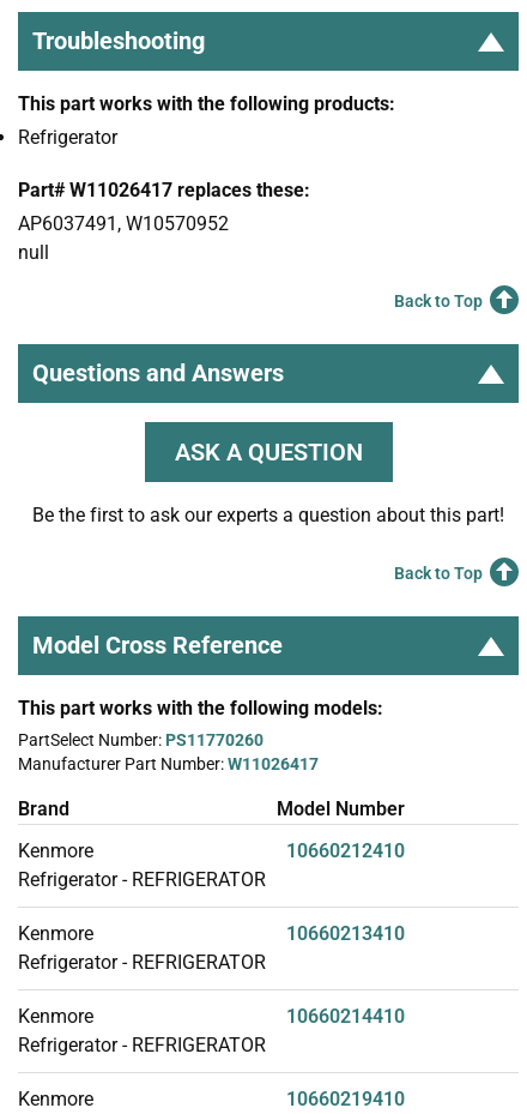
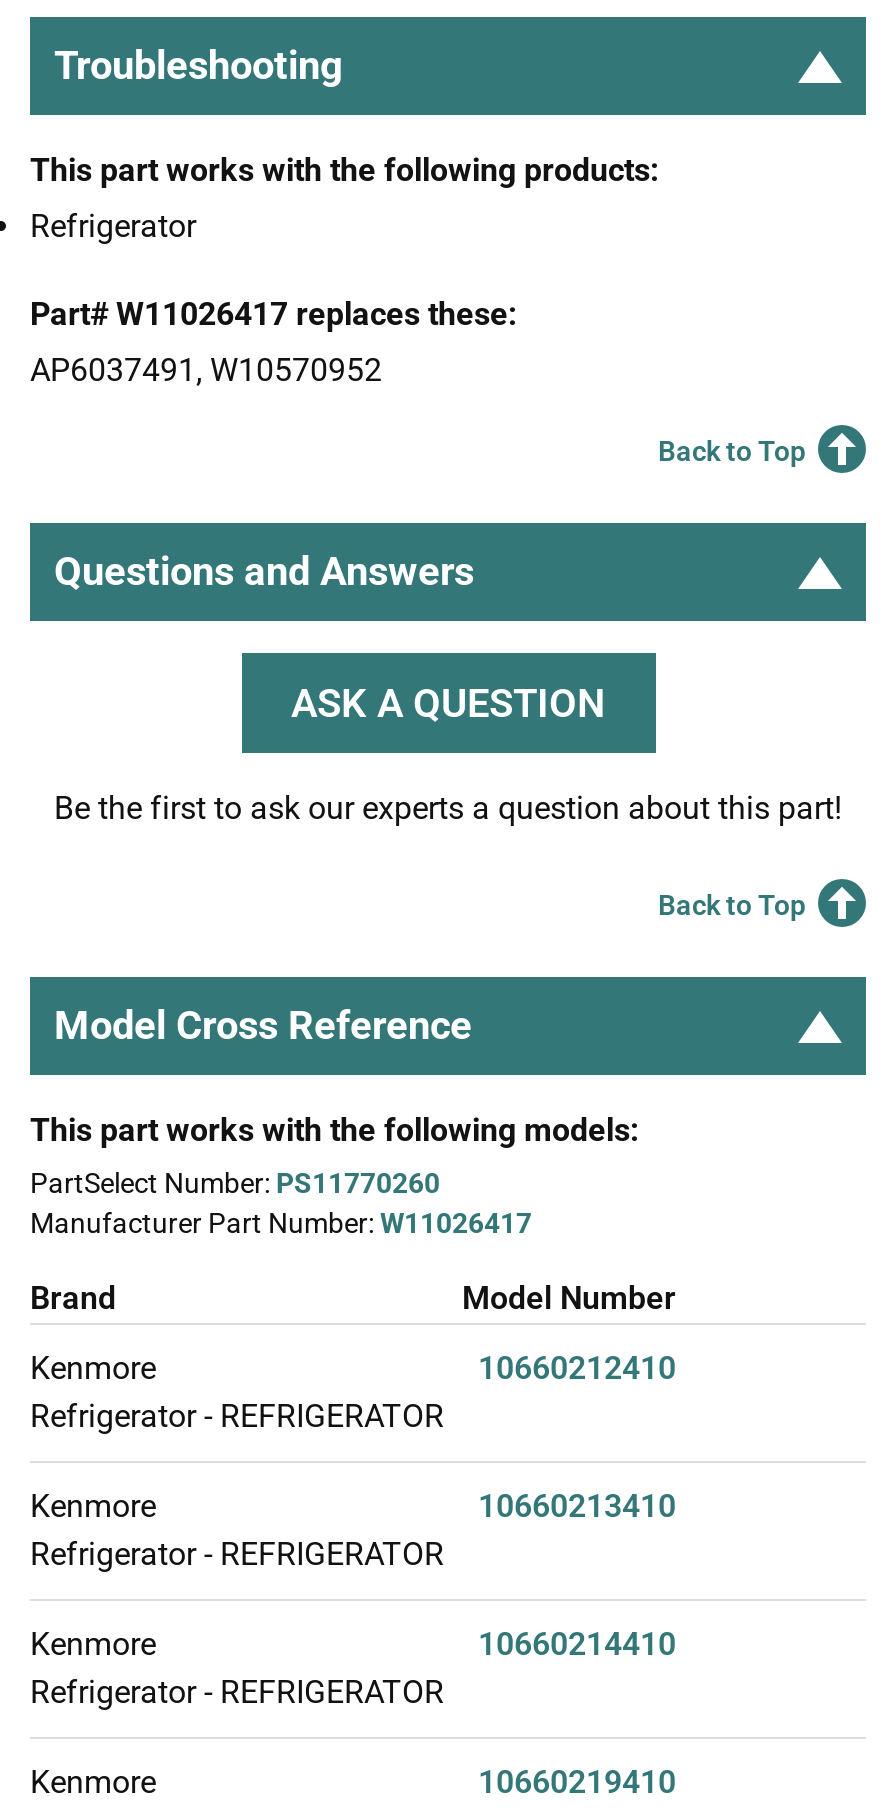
- null
